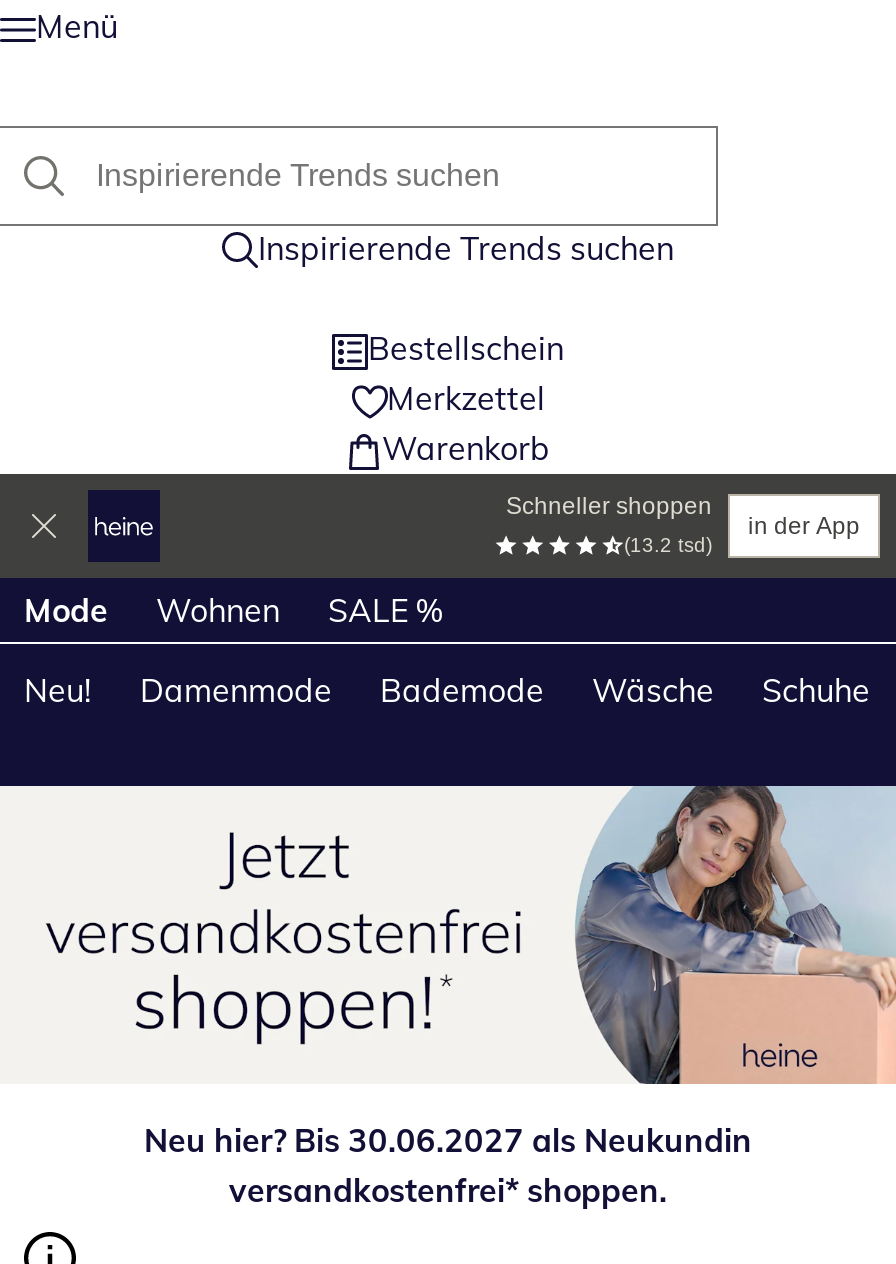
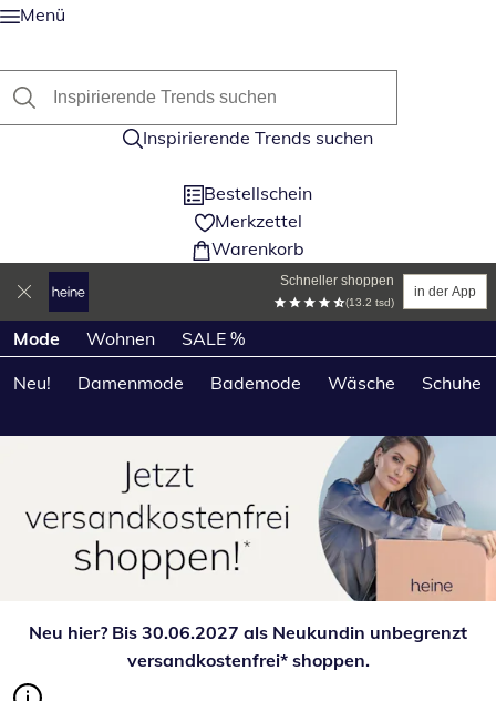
- Neu hier? Bis 30.06.2027 als Neukundin
+ Neu hier? Bis 30.06.2027 als Neukundin unbegrenzt
